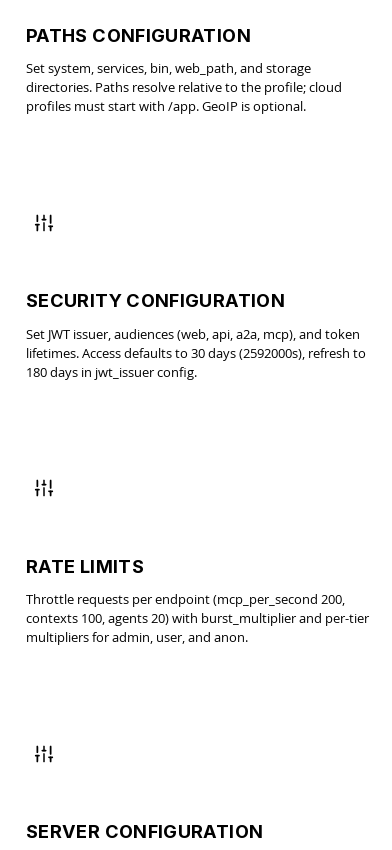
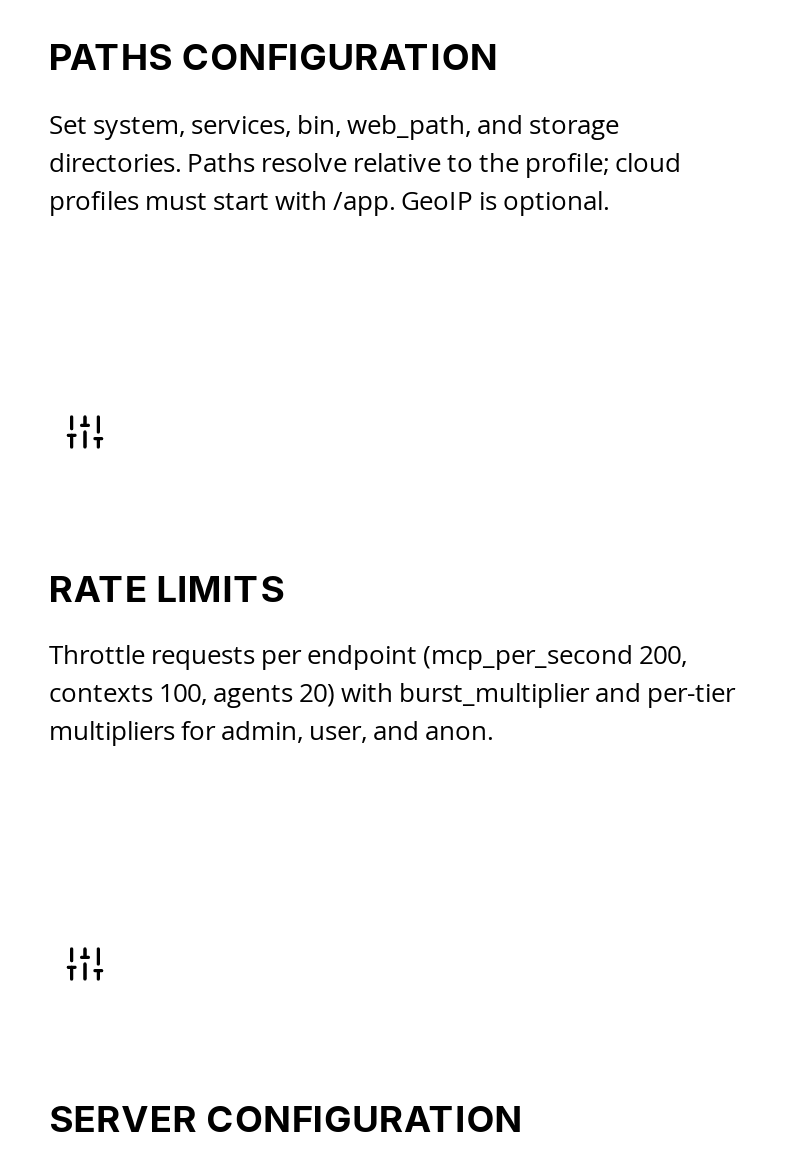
- SECURITY CONFIGURATION
- Set JWT issuer, audiences (web, api, a2a, mcp), and token
- lifetimes. Access defaults to 30 days (2592000s), refresh to
- 180 days in jwt_issuer config.
